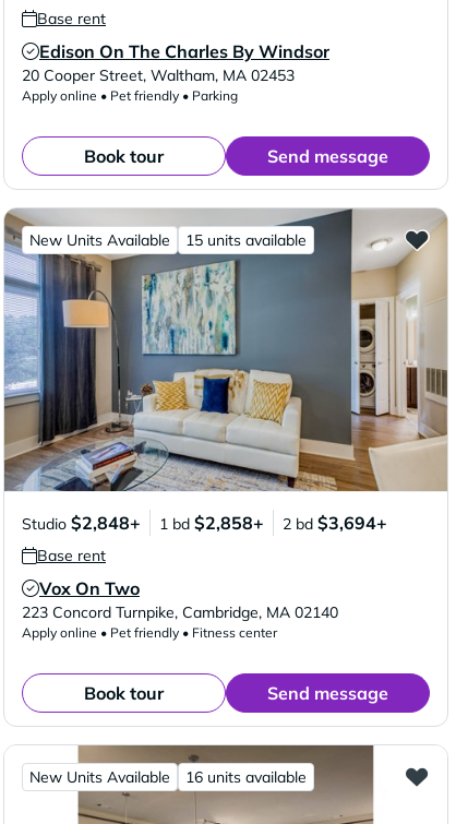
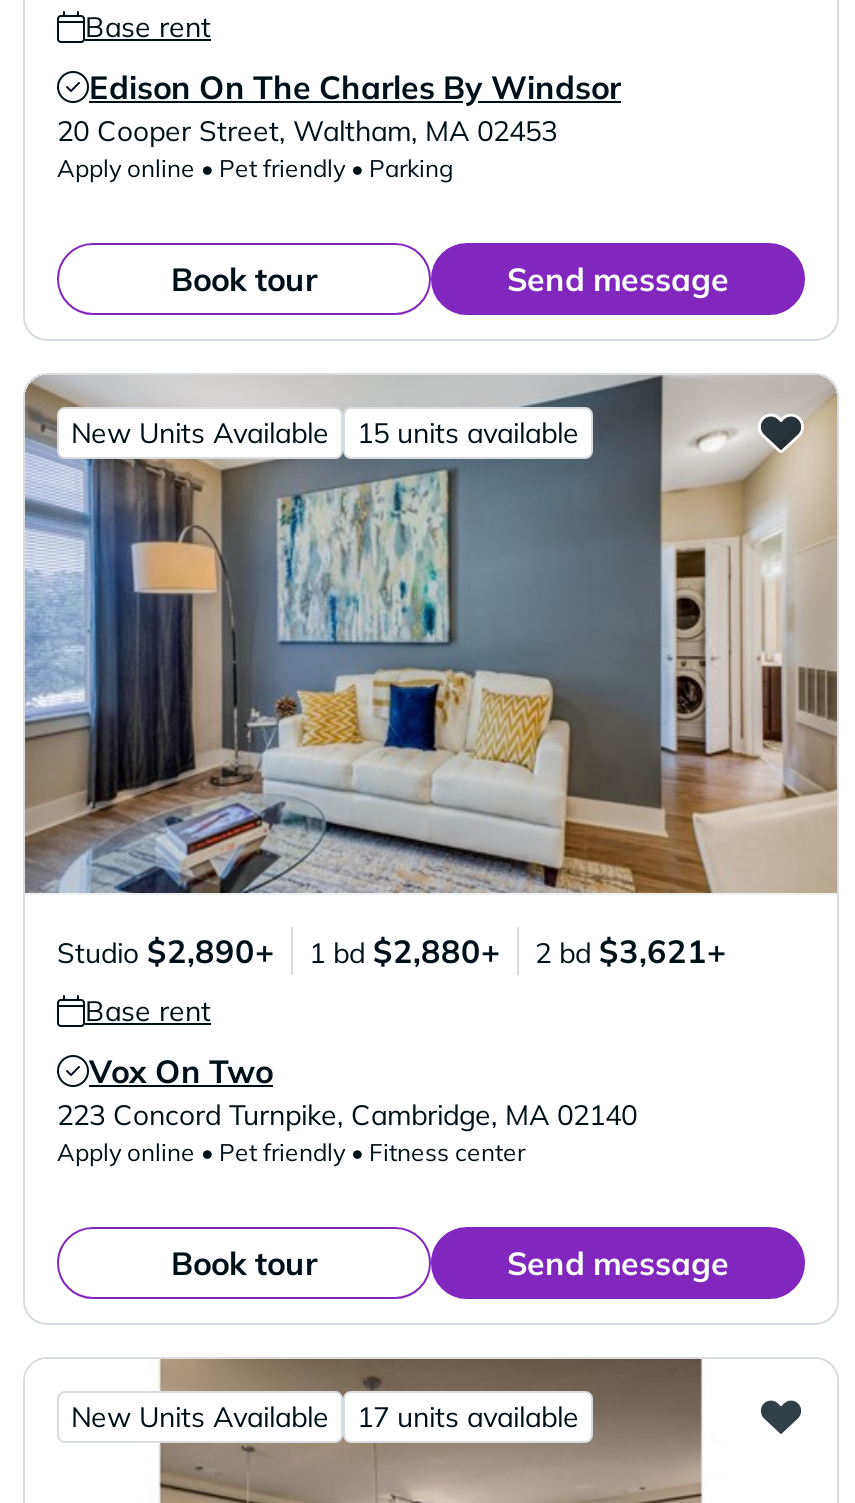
- Studio $2,848+
+ Studio $2,890+

- 1 bd $2,858+
+ 1 bd $2,880+

- 2 bd $3,694+
+ 2 bd $3,621+

- 16 units available
+ 17 units available
